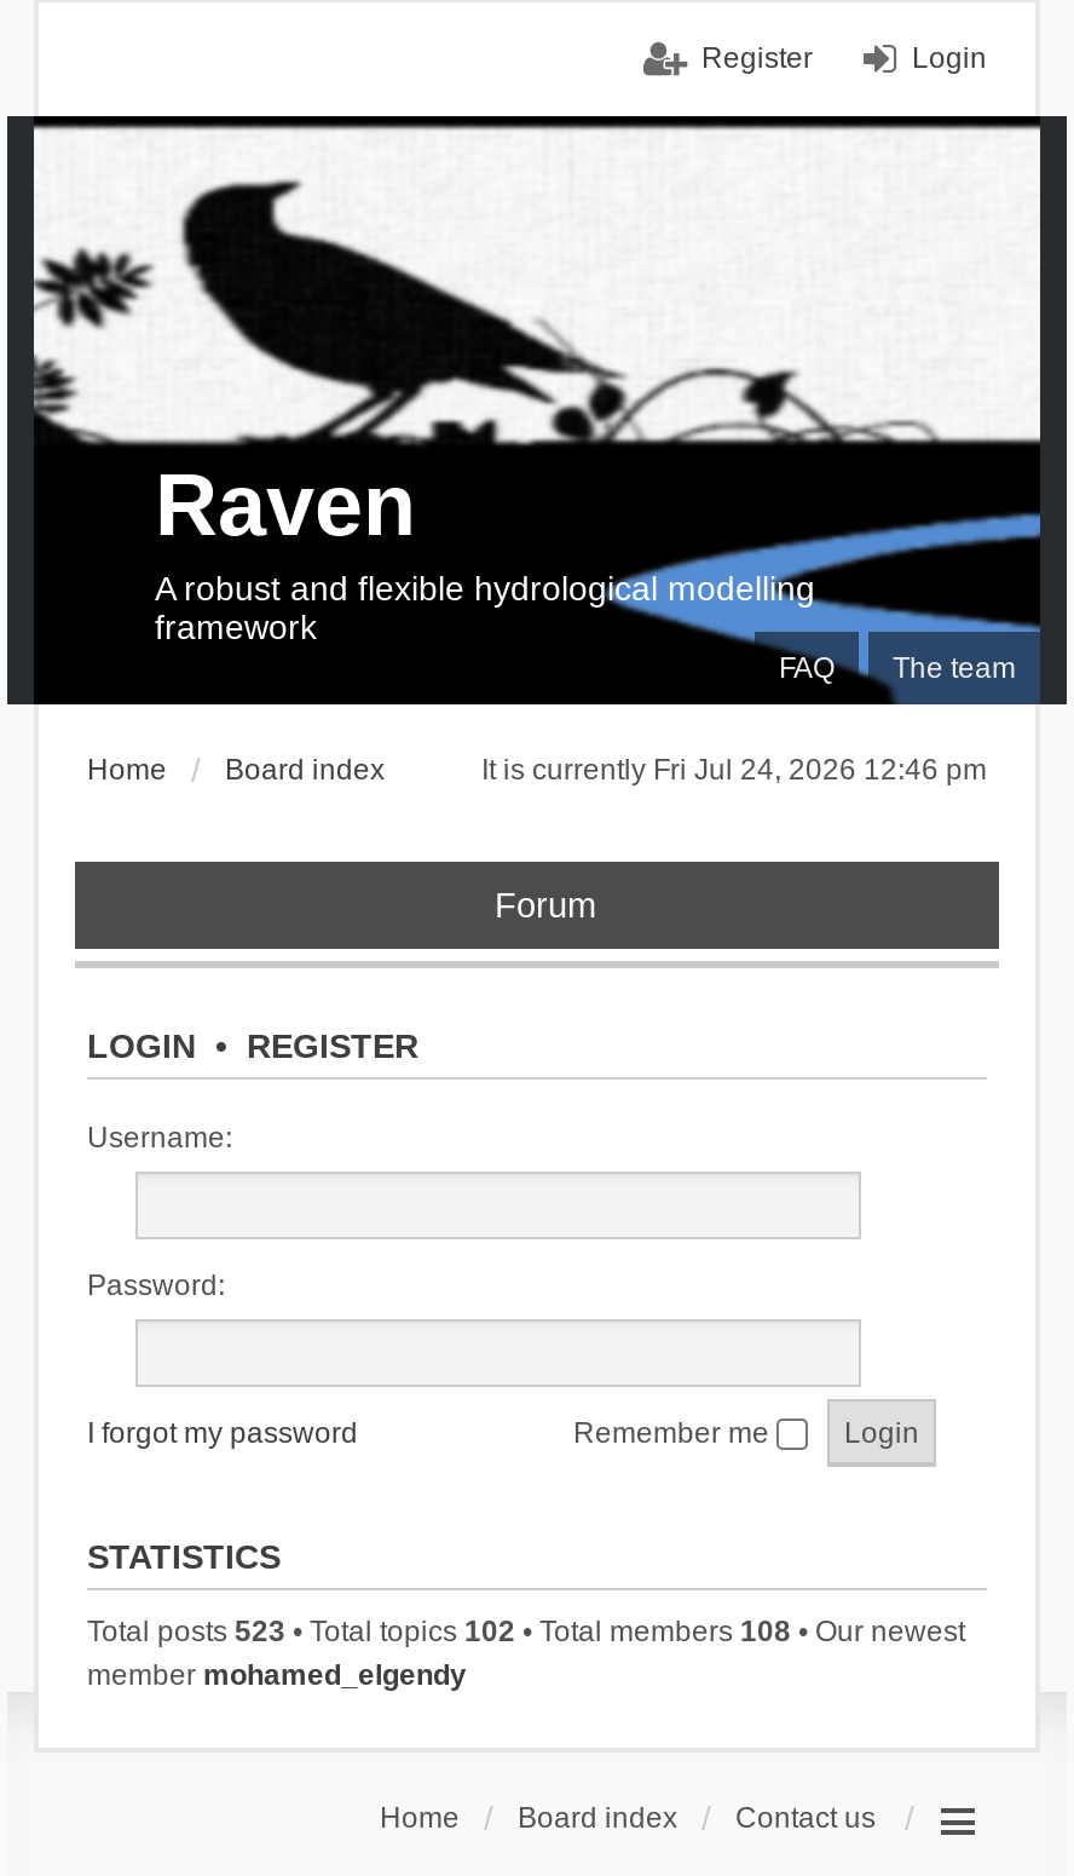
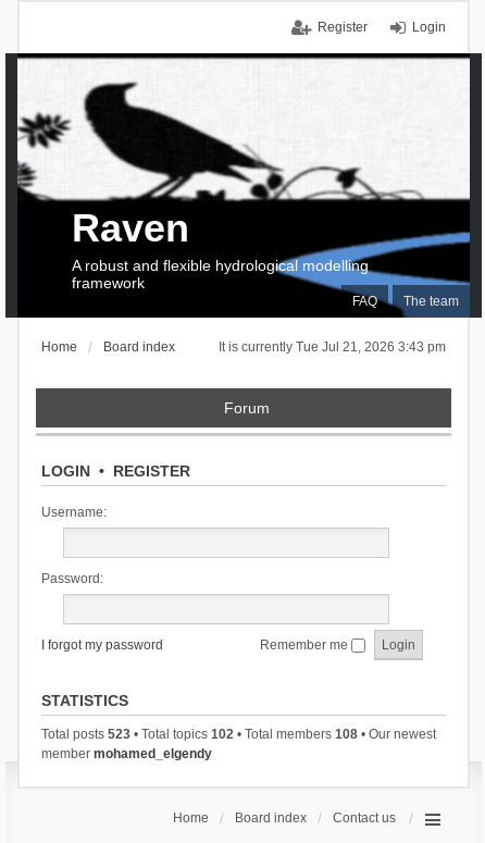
- It is currently Fri Jul 24, 2026 12:46 pm
+ It is currently Tue Jul 21, 2026 3:43 pm
